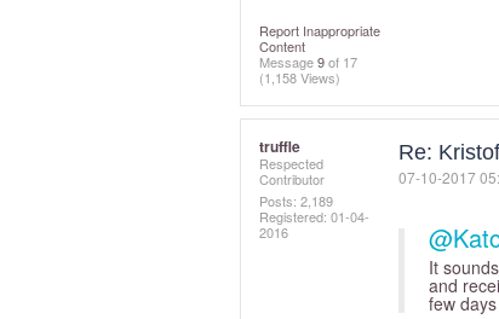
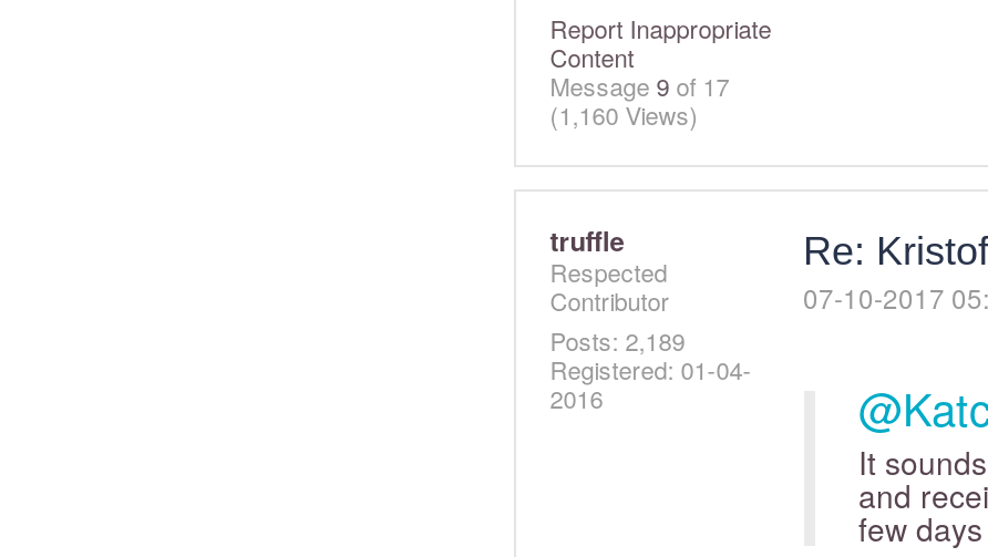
- (1,158 Views)
+ (1,160 Views)
